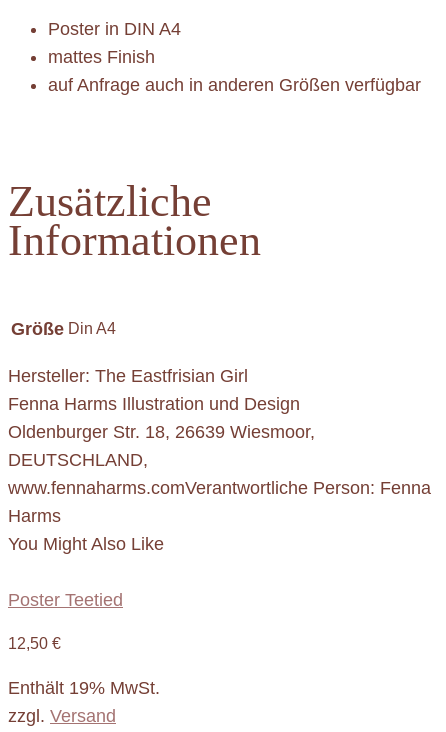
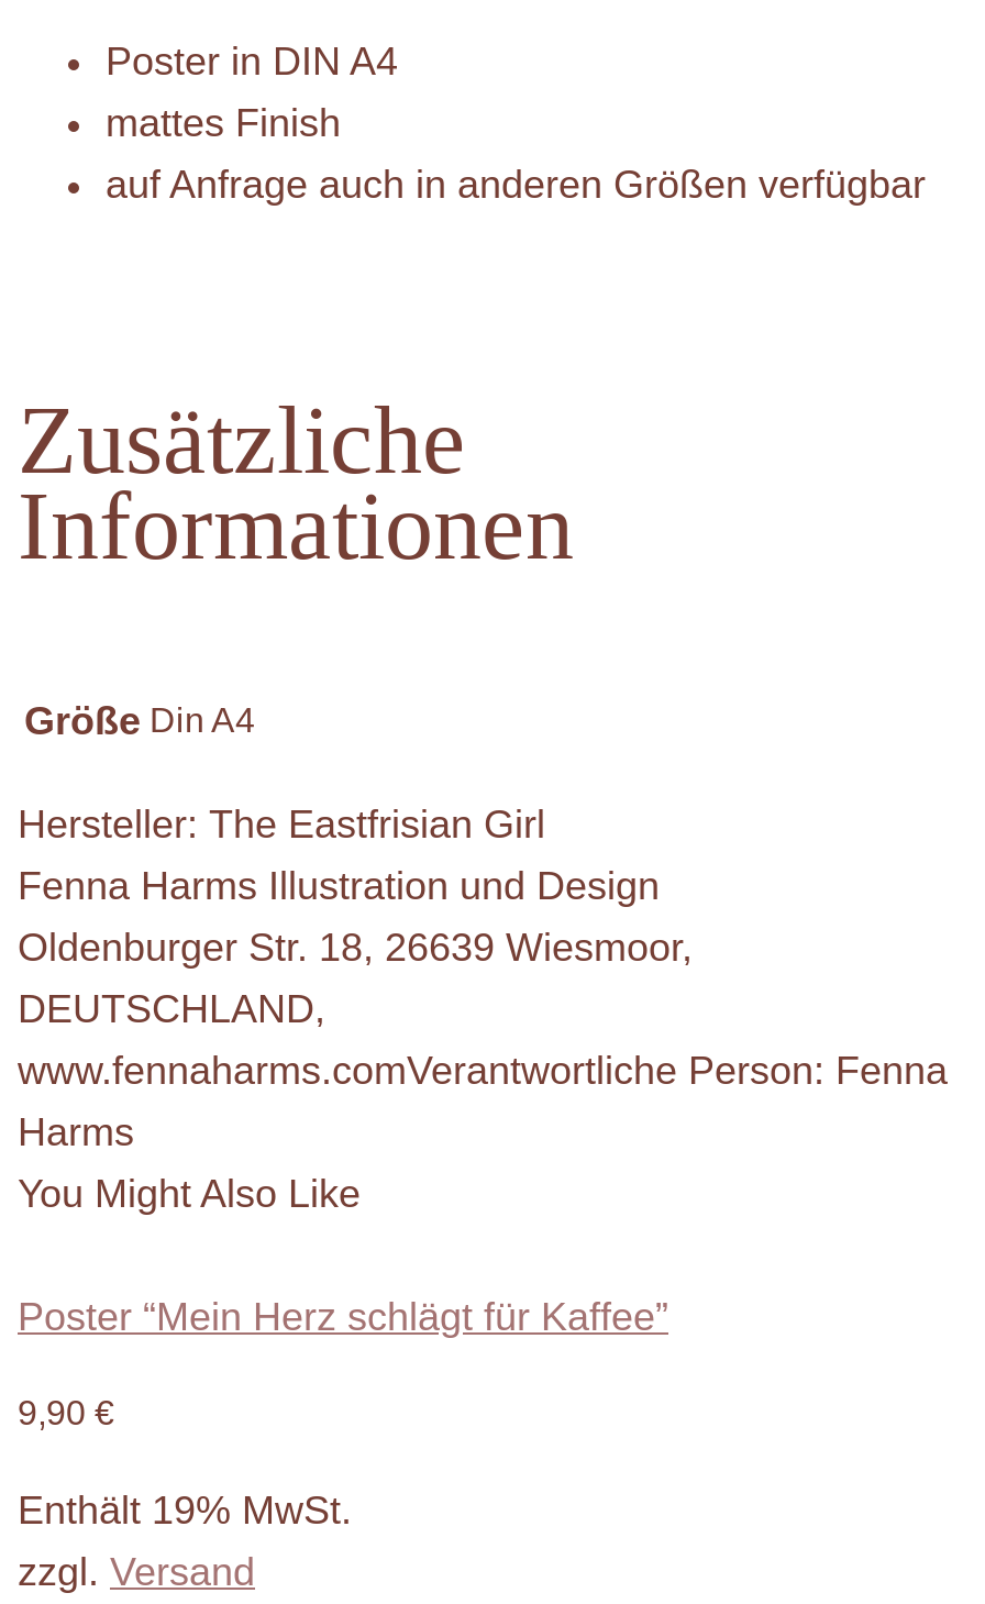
- Poster Teetied
+ Poster “Mein Herz schlägt für Kaffee”

- 12,50 €
+ 9,90 €
